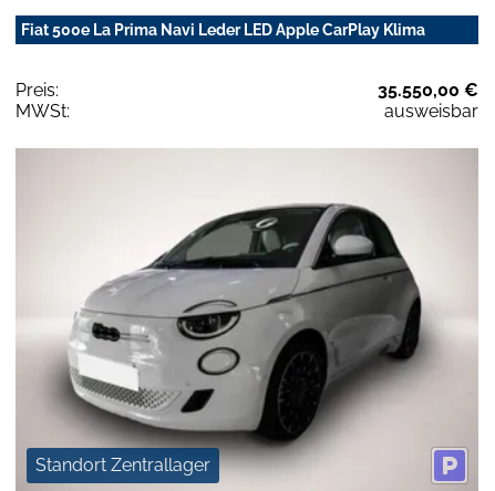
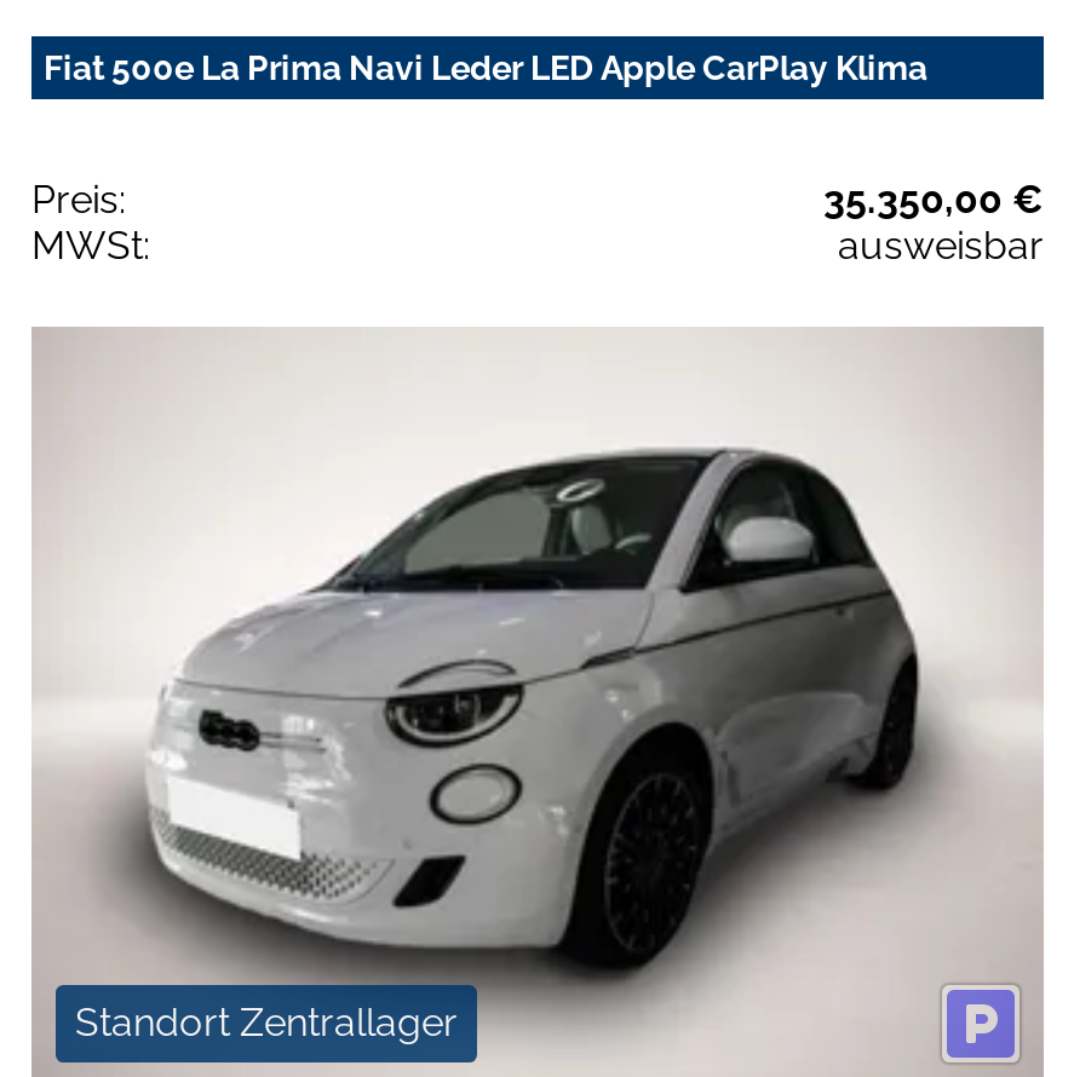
- 35.550,00 €
+ 35.350,00 €
